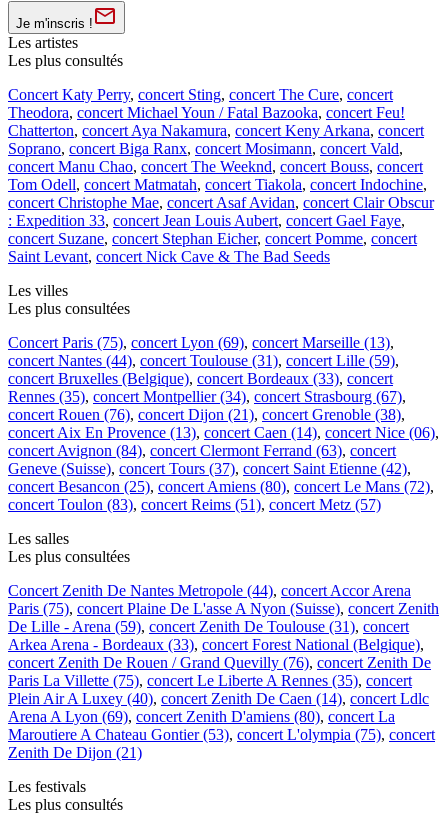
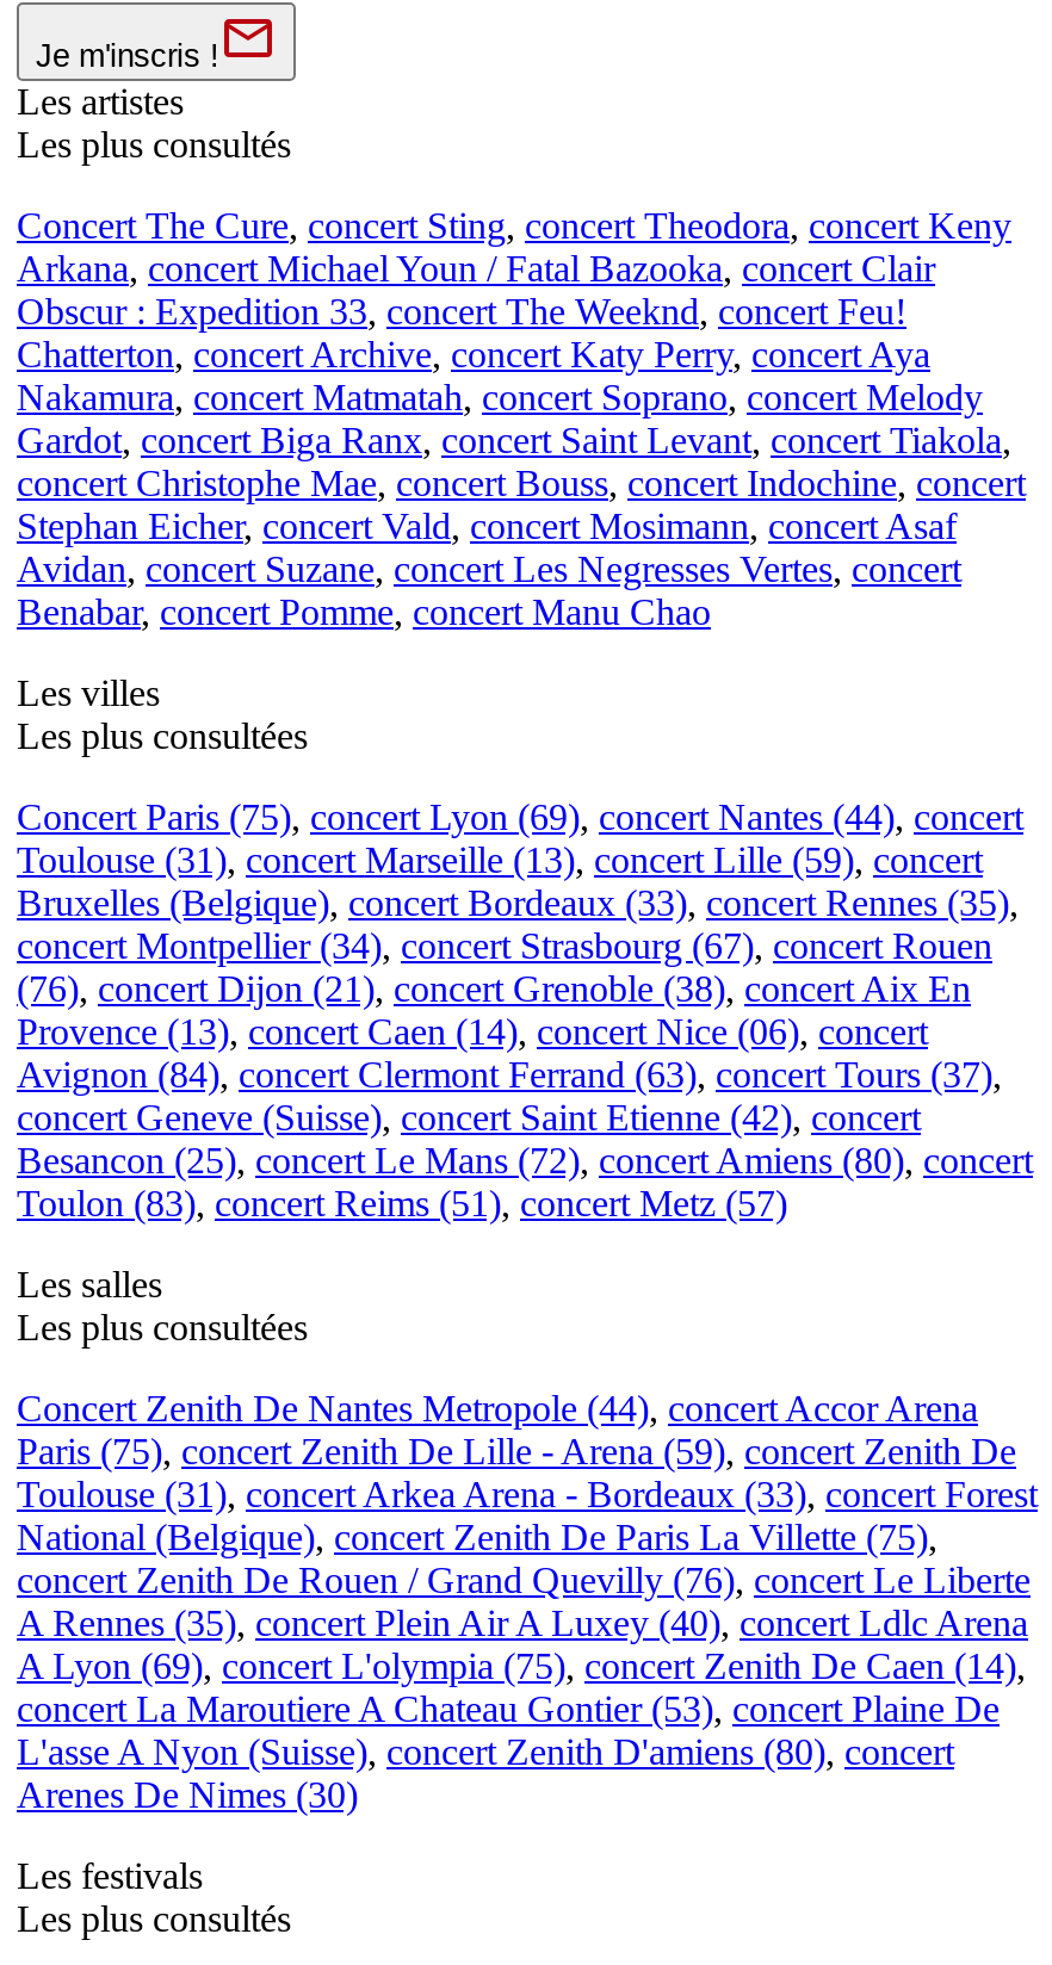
- Concert Katy Perry, concert Sting, concert The Cure, concert
- Theodora, concert Michael Youn / Fatal Bazooka, concert Feu!
- Chatterton, concert Aya Nakamura, concert Keny Arkana, concert
- Soprano, concert Biga Ranx, concert Mosimann, concert Vald,
- concert Manu Chao,concert The Weeknd, concert Bouss, concert
- Tom Odell, concert Matmatah, concert Tiakola, concert Indochine,
- concert Christophe Mae, concert Asaf Avidan, concert Clair Obscur
- : Expedition 33, concert Jean Louis Aubert, concert Gael Faye,
- concert Suzane, concert Stephan Eicher, concert Pomme, concert
- Saint Levant, concert Nick Cave & The Bad Seeds
+ Concert The Cure, concert Sting, concert Theodora, concert Keny
+ Arkana, concert Michael Youn / Fatal Bazooka, concert Clair
+ Obscur : Expedition 33, concert The Weeknd, concert Feu!
+ Chatterton, concert Archive, concert Katy Perry, concert Aya
+ Nakamura, concert Matmatah, concert Soprano, concert Melody
+ Gardot, concert Biga Ranx, concert Saint Levant, concert Tiakola,
+ concert Christophe Mae, concert Bouss, concert Indochine, concert
+ Stephan Eicher, concert Vald, concert Mosimann, concert Asaf
+ Avidan, concert Suzane, concert Les Negresses Vertes, concert
+ Benabar, concert Pomme, concert Manu Chao

- Concert Paris (75), concert Lyon (69), concert Marseille (13),
- concert Nantes (44), concert Toulouse (31), concert Lille (59),
- concert Bruxelles (Belgique), concert Bordeaux (33), concert
- Rennes (35), concert Montpellier (34), concert Strasbourg (67),
- concert Rouen (76), concert Dijon (21), concert Grenoble (38),
- concert Aix En Provence (13), concert Caen (14), concert Nice (06),
- concert Avignon (84), concert Clermont Ferrand (63), concert
- Geneve (Suisse), concert Tours (37), concert Saint Etienne (42),
- concert Besancon (25), concert Amiens (80), concert Le Mans (72),
- concert Toulon (83), concert Reims (51), concert Metz (57)
+ Concert Paris (75), concert Lyon (69), concert Nantes (44), concert
+ Toulouse (31),concert Marseille (13), concert Lille (59), concert
+ Bruxelles (Belgique), concert Bordeaux (33), concert Rennes (35),
+ concert Montpellier (34), concert Strasbourg (67), concert Rouen
+ (76), concert Dijon (21), concert Grenoble (38), concert Aix En
+ Provence (13), concert Caen (14), concert Nice (06), concert
+ Avignon (84), concert Clermont Ferrand (63), concert Tours (37),
+ concert Geneve (Suisse), concert Saint Etienne (42), concert
+ Besancon (25), concert Le Mans (72), concert Amiens (80), concert
+ Toulon (83), concert Reims (51), concert Metz (57)

- Paris (75), concert Plaine De L'asse A Nyon (Suisse), concert Zenith
- De Lille - Arena (59), concert Zenith De Toulouse (31), concert
- Arkea Arena - Bordeaux (33), concert Forest National (Belgique),
- concert Zenith De Rouen / Grand Quevilly (76), concert Zenith De
- Paris La Villette (75), concert Le Liberte A Rennes (35), concert
- Plein Air A Luxey (40), concert Zenith De Caen (14), concert Ldlc
- Arena A Lyon (69), concert Zenith D'amiens (80), concert La
- Maroutiere A Chateau Gontier (53), concert L'olympia (75), concert
- Zenith De Dijon (21)
+ Paris (75), concert Zenith De Lille - Arena (59), concert Zenith De
+ Toulouse (31), concert Arkea Arena - Bordeaux (33), concert Forest
+ National (Belgique), concert Zenith De Paris La Villette (75),
+ concert Zenith De Rouen / Grand Quevilly (76), concert Le Liberte
+ A Rennes (35), concert Plein Air A Luxey (40), concert Ldlc Arena
+ A Lyon (69), concert L'olympia (75), concert Zenith De Caen (14),
+ concert La Maroutiere A Chateau Gontier (53), concert Plaine De
+ L'asse A Nyon (Suisse), concert Zenith D'amiens (80), concert
+ Arenes De Nimes (30)
